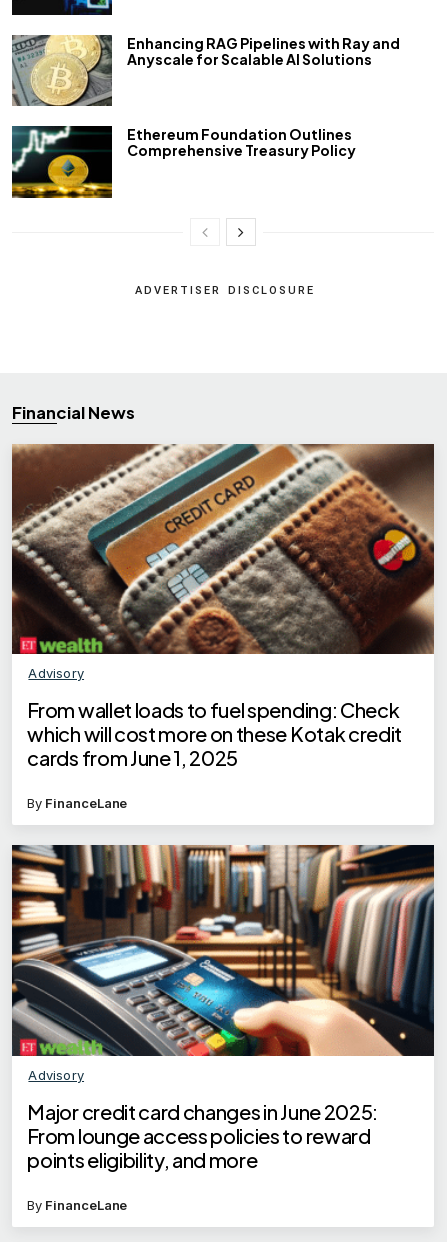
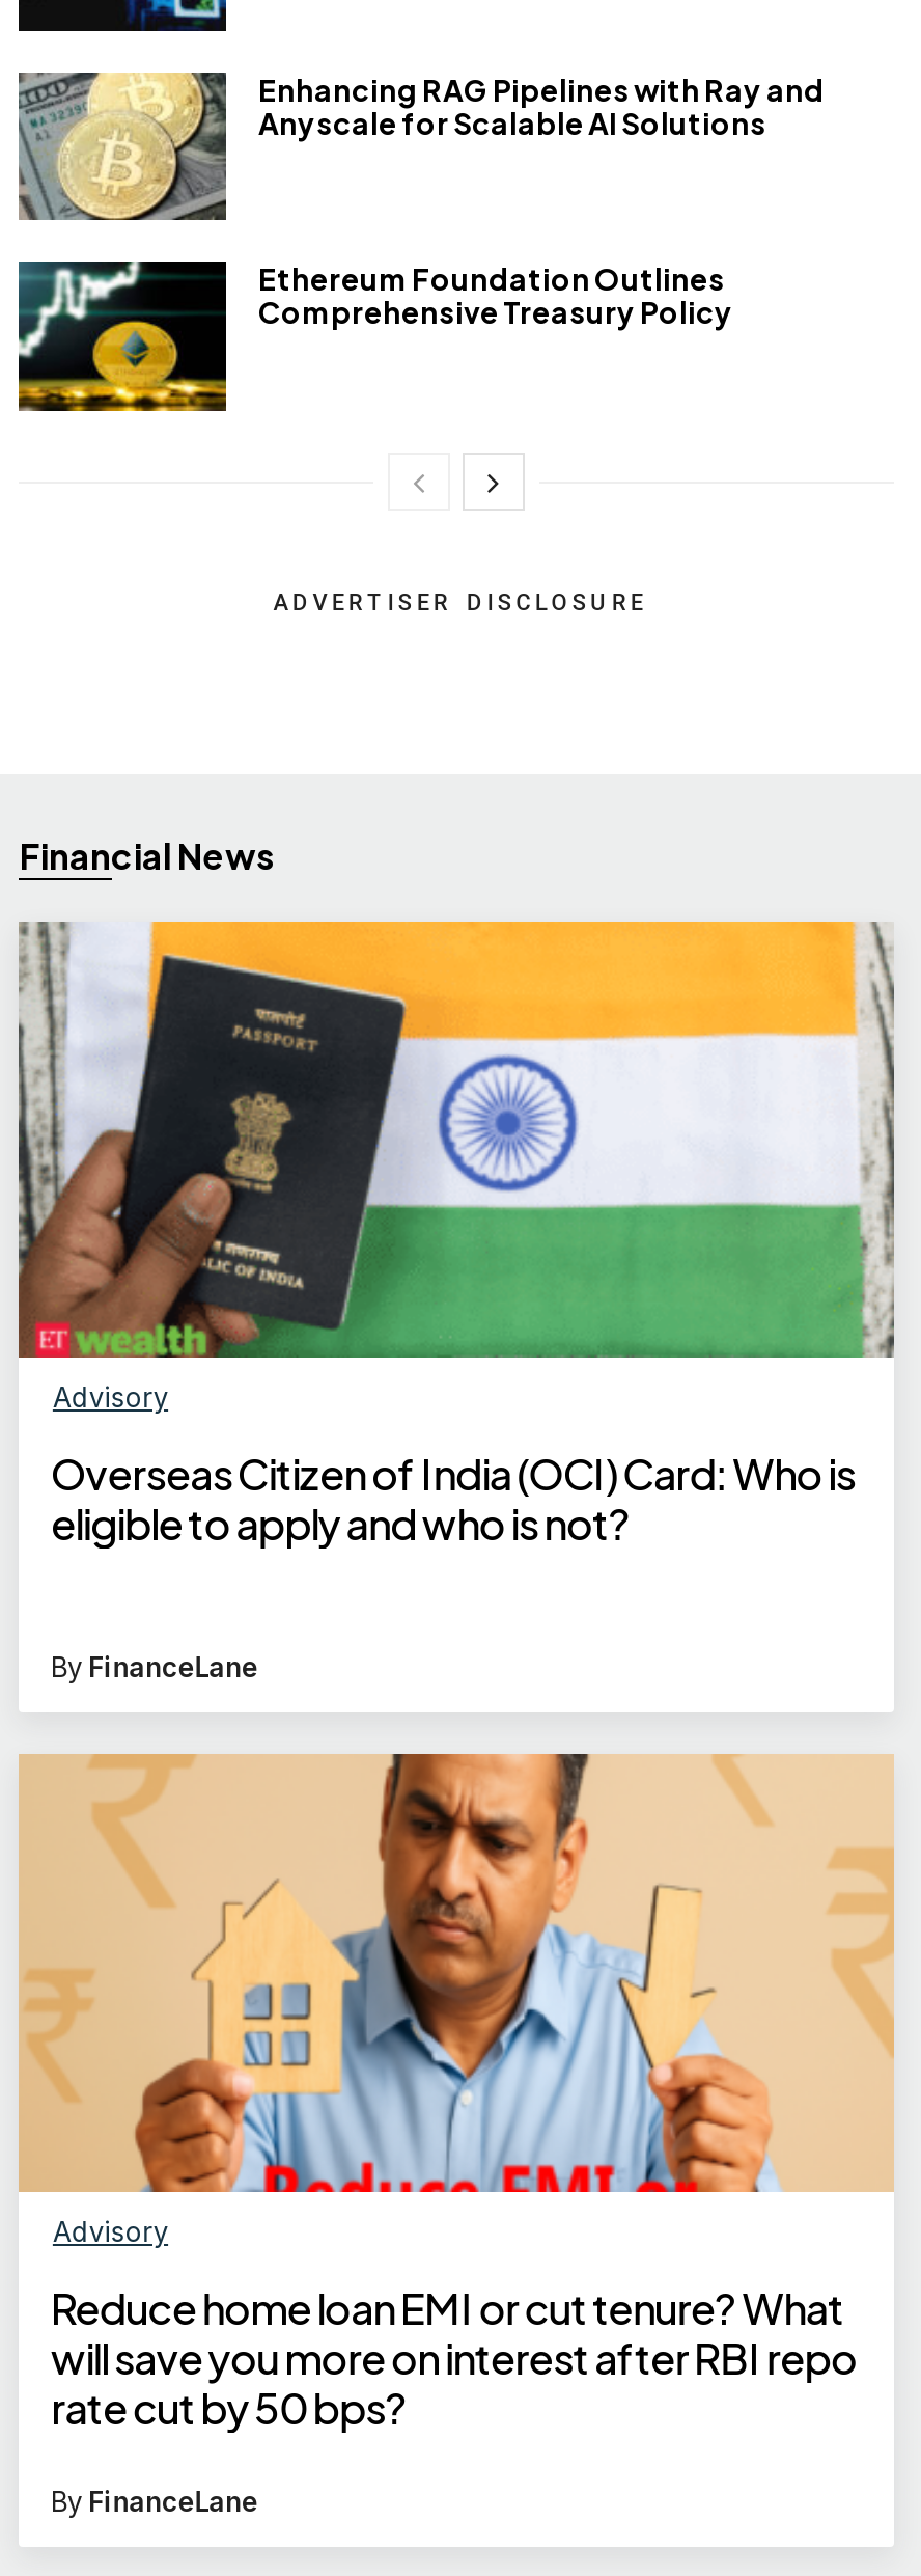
- [image]
+ [image]

- From wallet loads to fuel spending: Check
- which will cost more on these Kotak credit
- cards from June 1, 2025
+ Overseas Citizen of India (OCI) Card: Who is
+ eligible to apply and who is not?

- [image]
+ [image]

- Major credit card changes in June 2025:
- From lounge access policies to reward
- points eligibility, and more
+ Reduce home loan EMI or cut tenure? What
+ will save you more on interest after RBI repo
+ rate cut by 50 bps?
